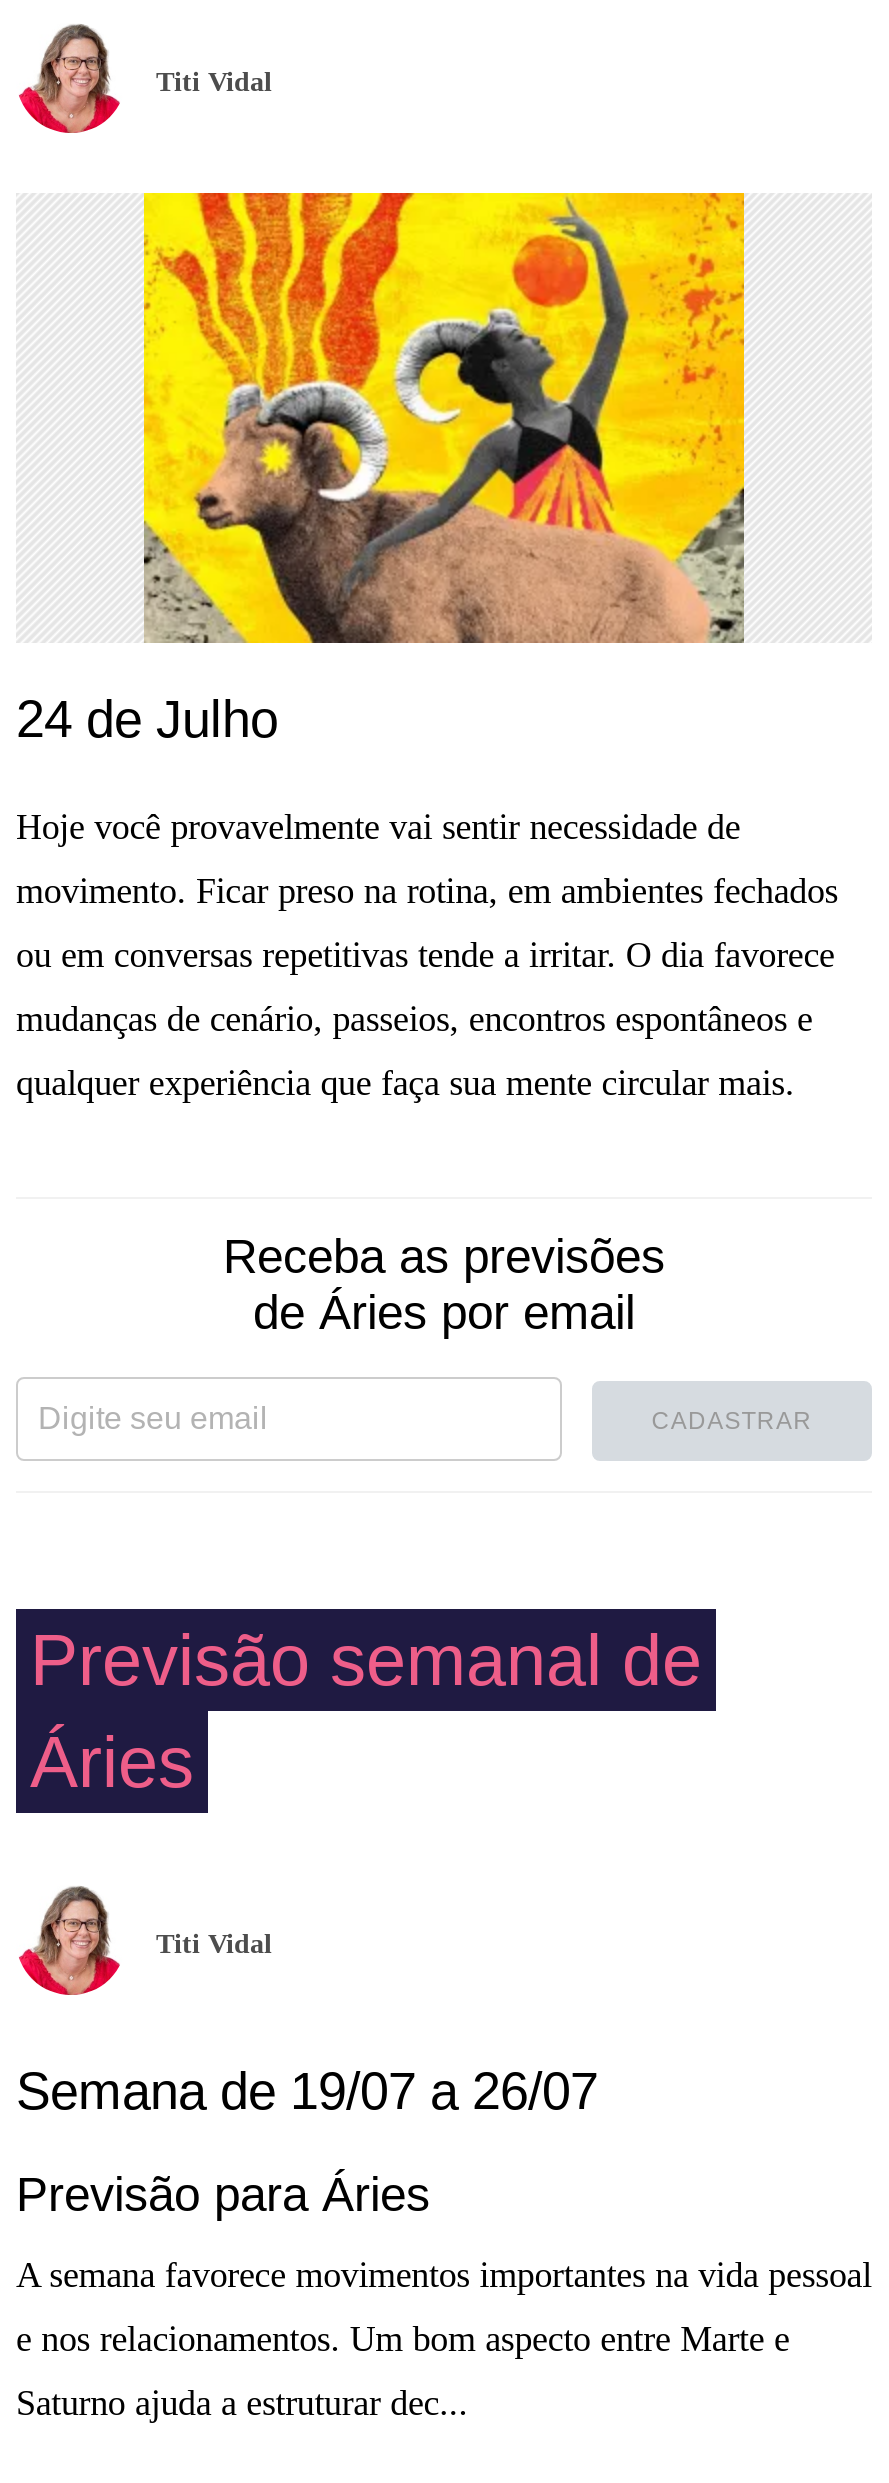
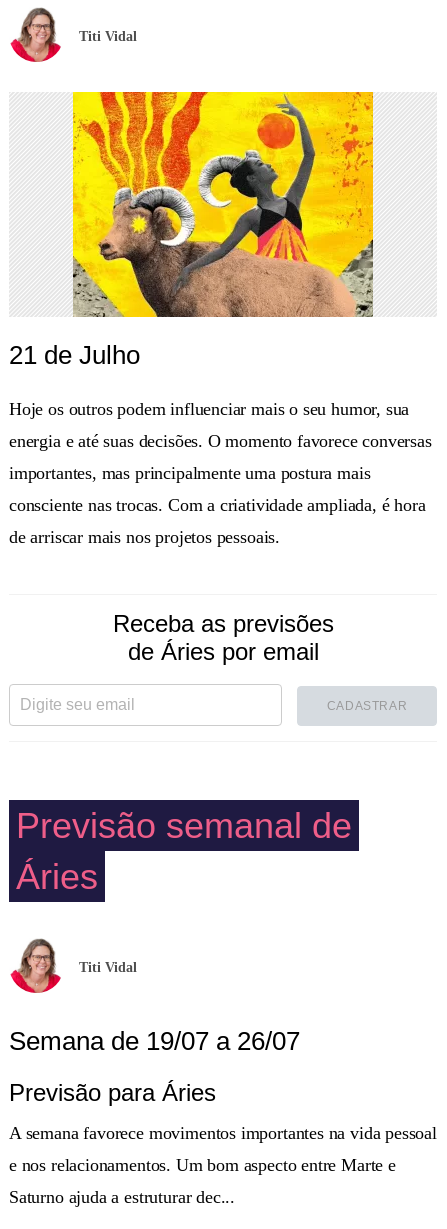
- 24 de Julho
+ 21 de Julho

- Hoje você provavelmente vai sentir necessidade de
+ Hoje os outros podem influenciar mais o seu humor, sua

- movimento. Ficar preso na rotina, em ambientes fechados
+ energia e até suas decisões. O momento favorece conversas

- ou em conversas repetitivas tende a irritar. O dia favorece
+ importantes, mas principalmente uma postura mais

- mudanças de cenário, passeios, encontros espontâneos e
+ consciente nas trocas. Com a criatividade ampliada, é hora

- qualquer experiência que faça sua mente circular mais.
+ de arriscar mais nos projetos pessoais.
